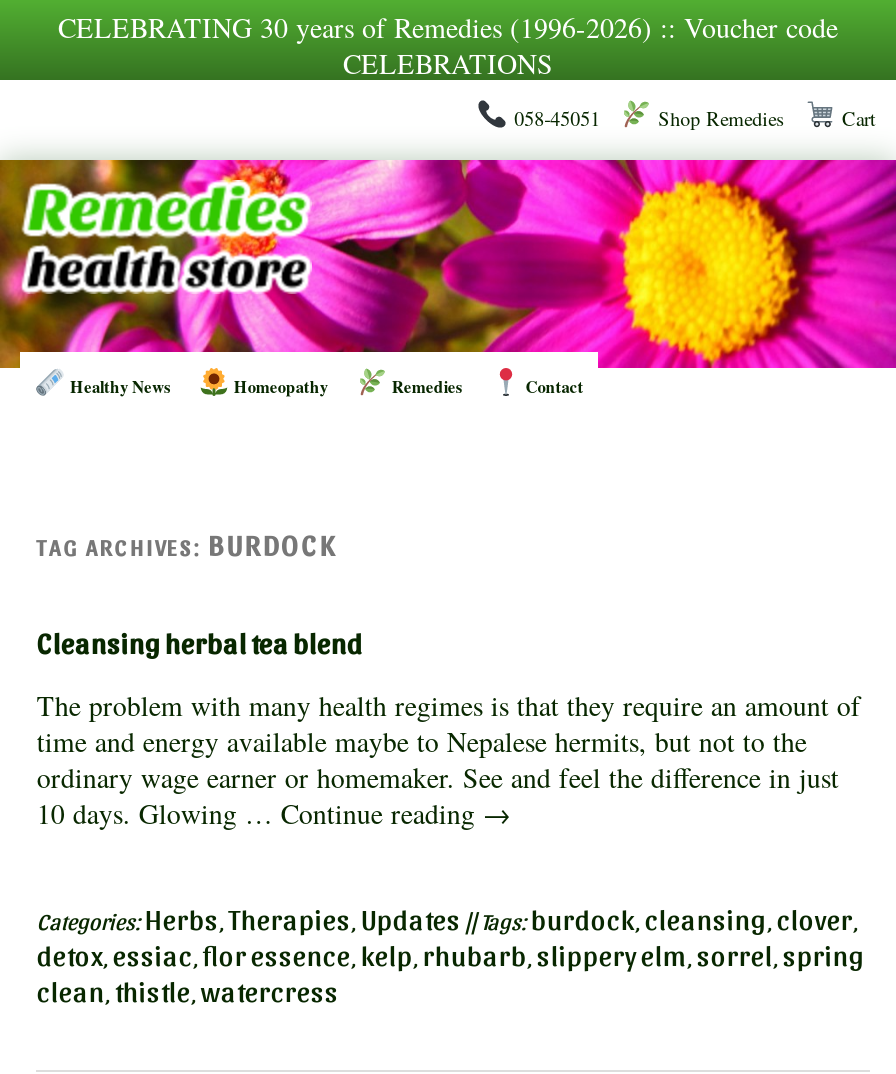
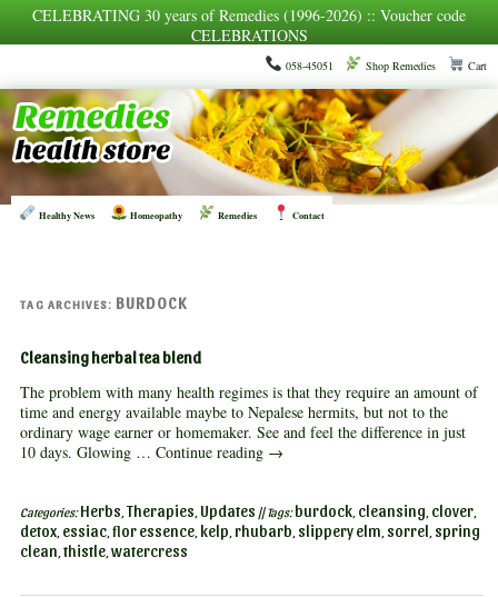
- [image]
+ [image]
